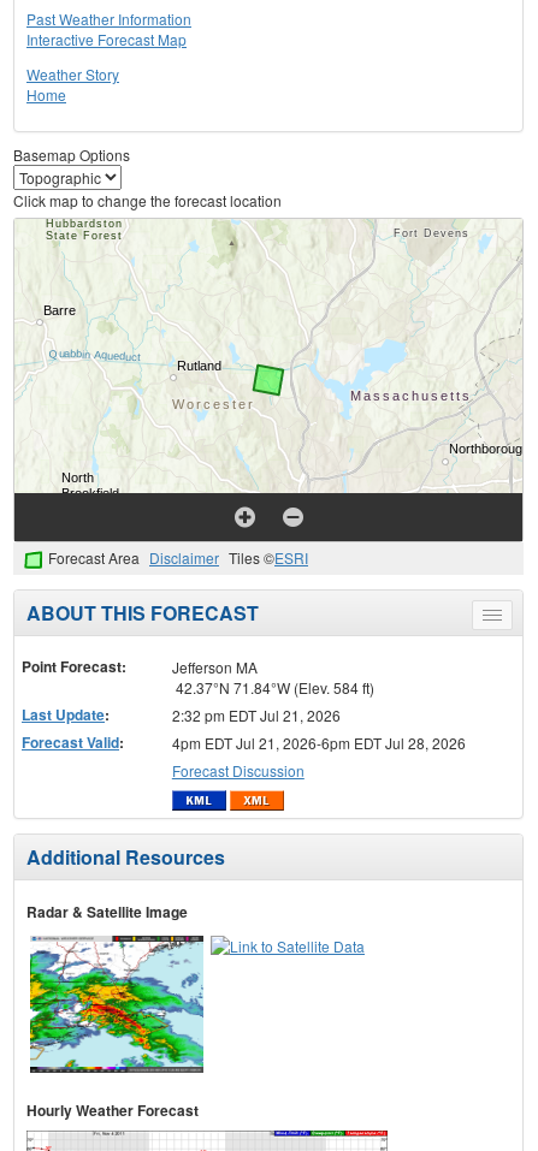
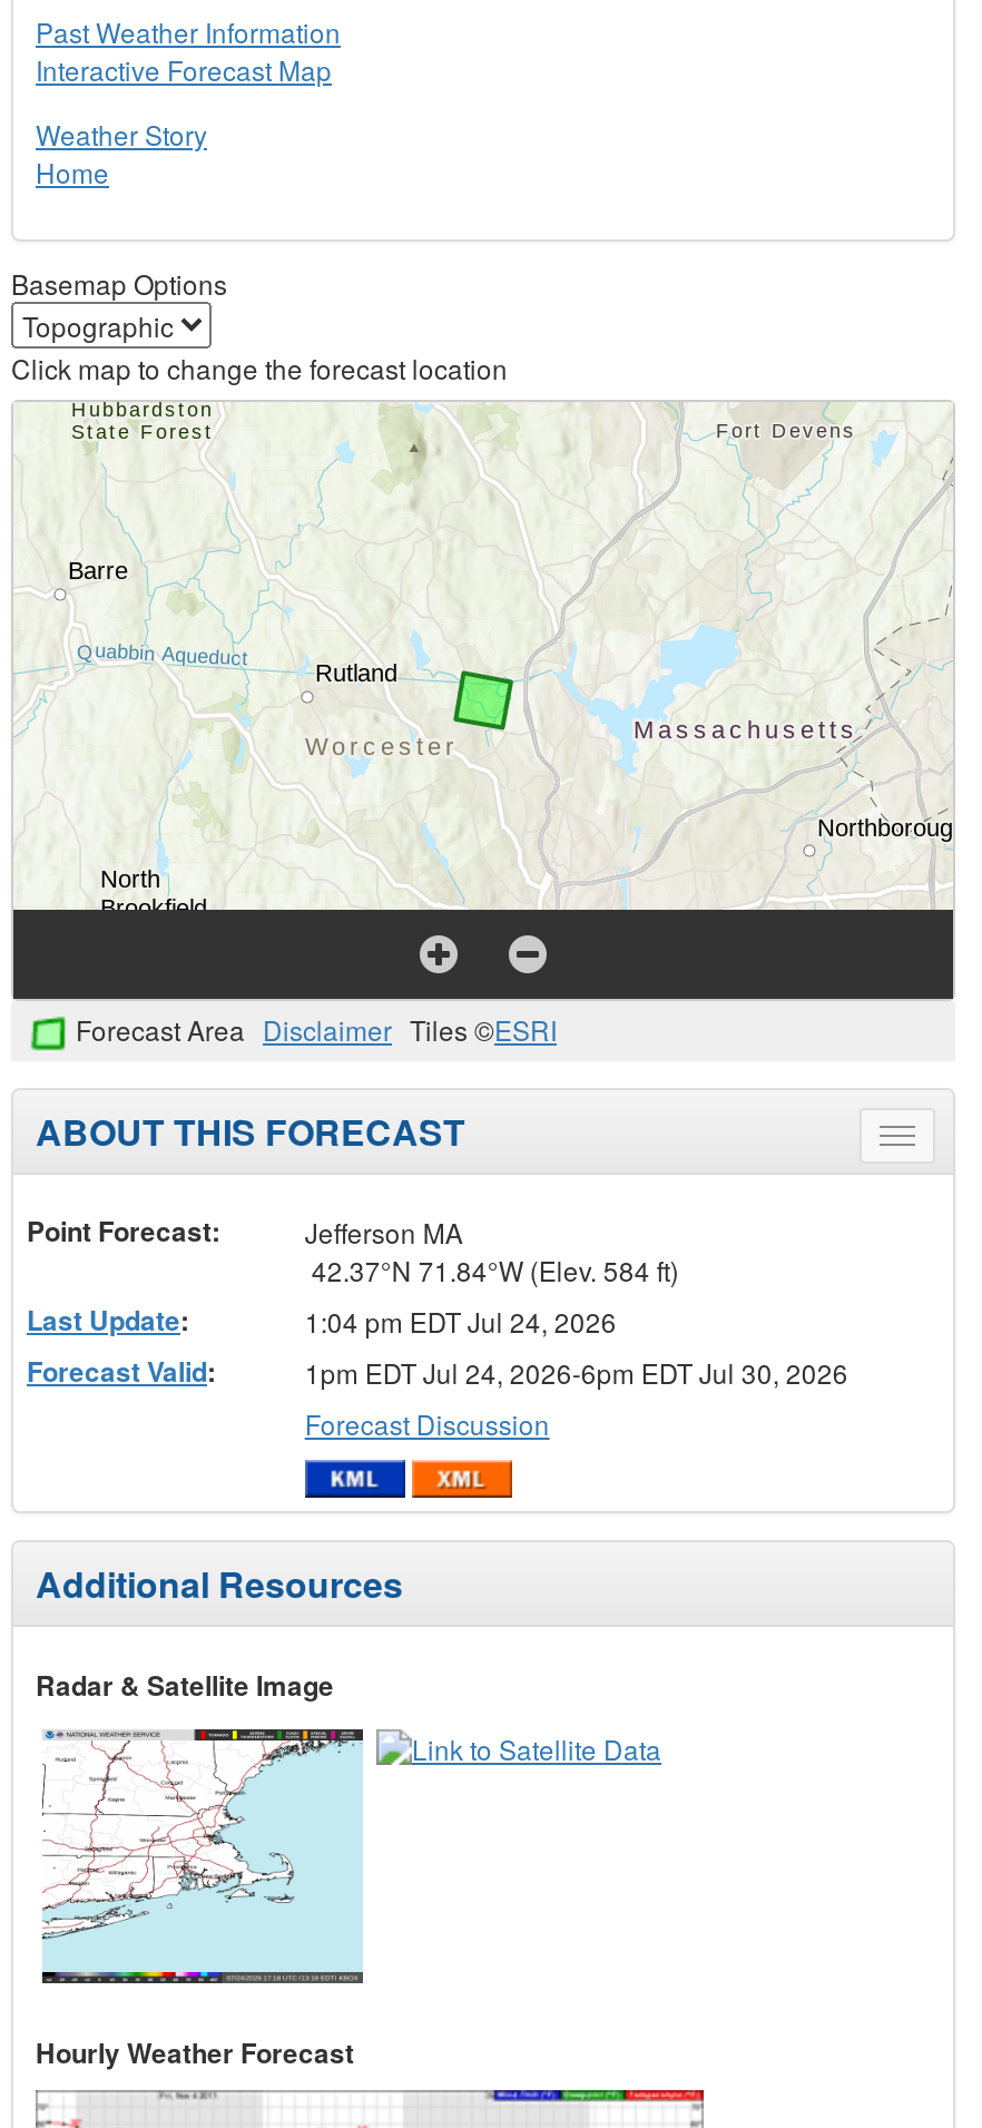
- 2:32 pm EDT Jul 21, 2026
+ 1:04 pm EDT Jul 24, 2026

- 4pm EDT Jul 21, 2026-6pm EDT Jul 28, 2026
+ 1pm EDT Jul 24, 2026-6pm EDT Jul 30, 2026

- [image]
+ [image]
